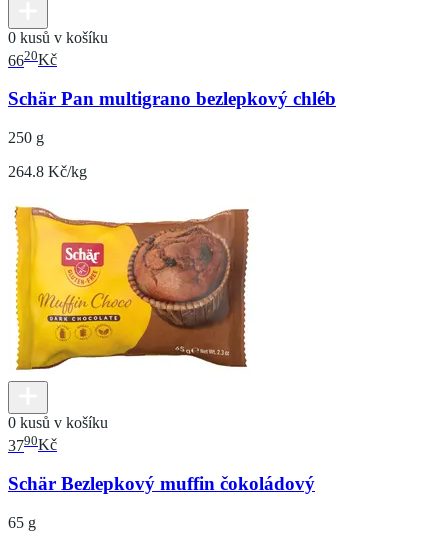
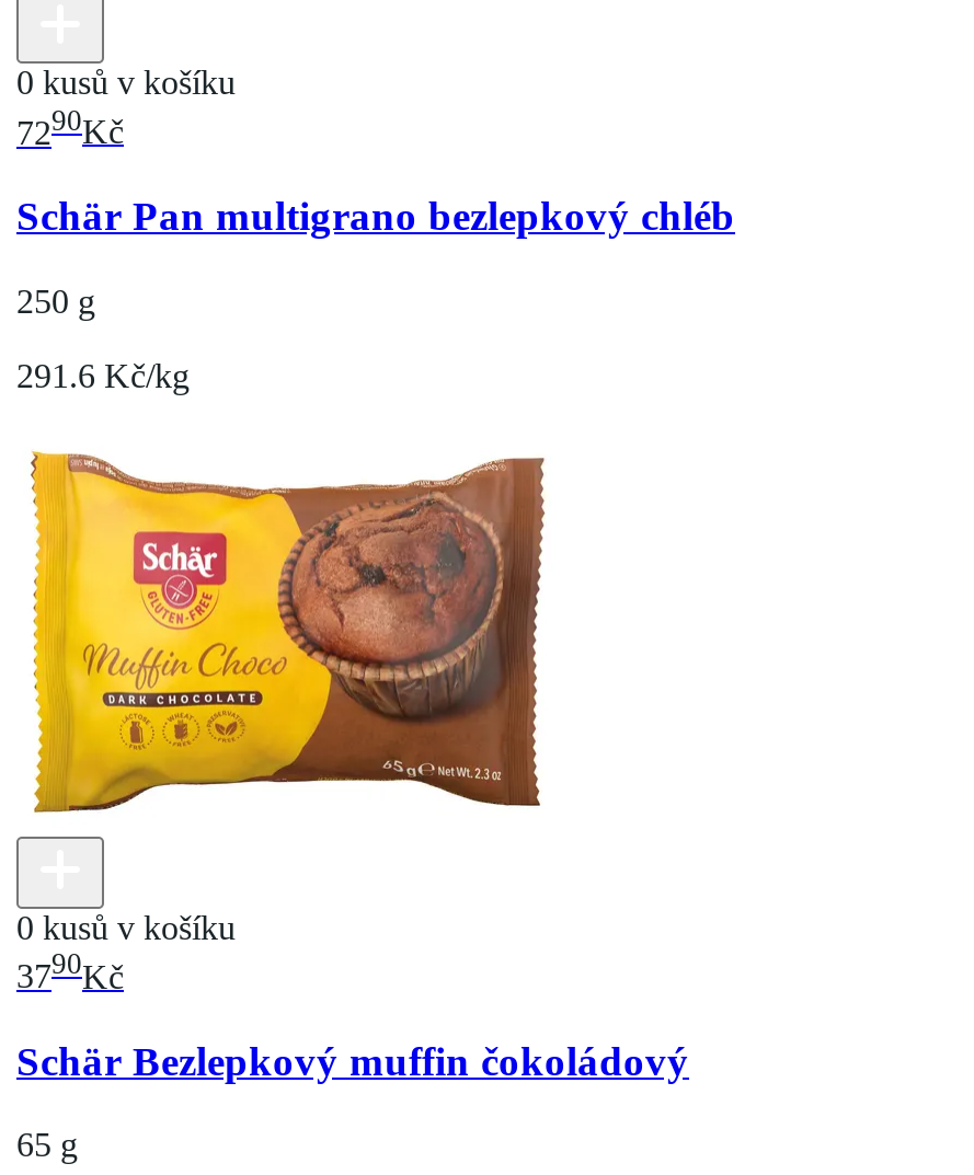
- 6620Kč
+ 7290Kč

- 264.8 Kč/kg
+ 291.6 Kč/kg
